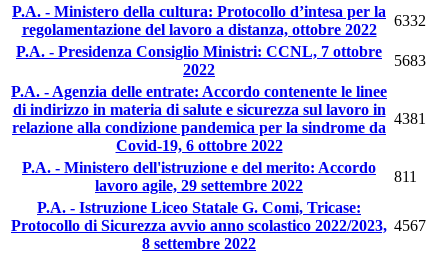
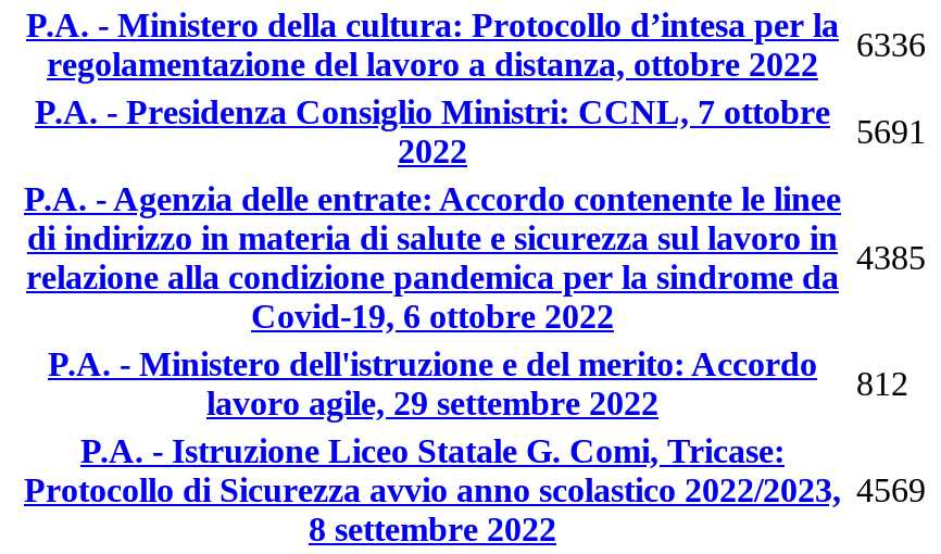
- 6332
+ 6336

- 5683
+ 5691

- 4381
+ 4385

- 811
+ 812

- Protocollo di Sicurezza avvio anno scolastico 2022/2023, 4567
+ Protocollo di Sicurezza avvio anno scolastico 2022/2023, 4569
